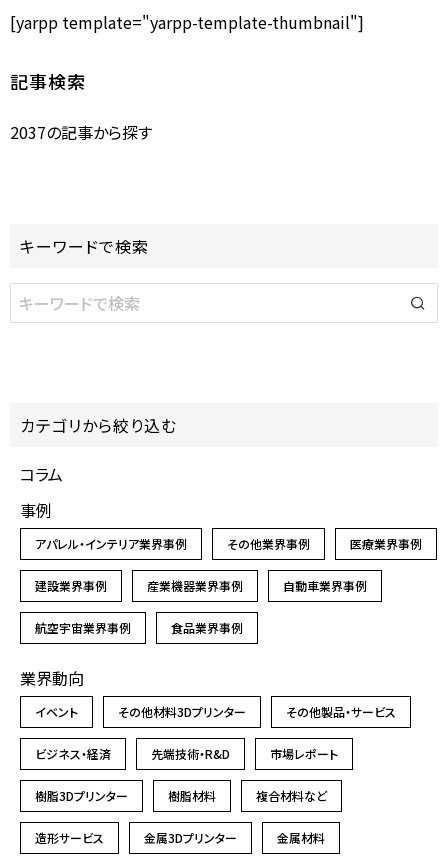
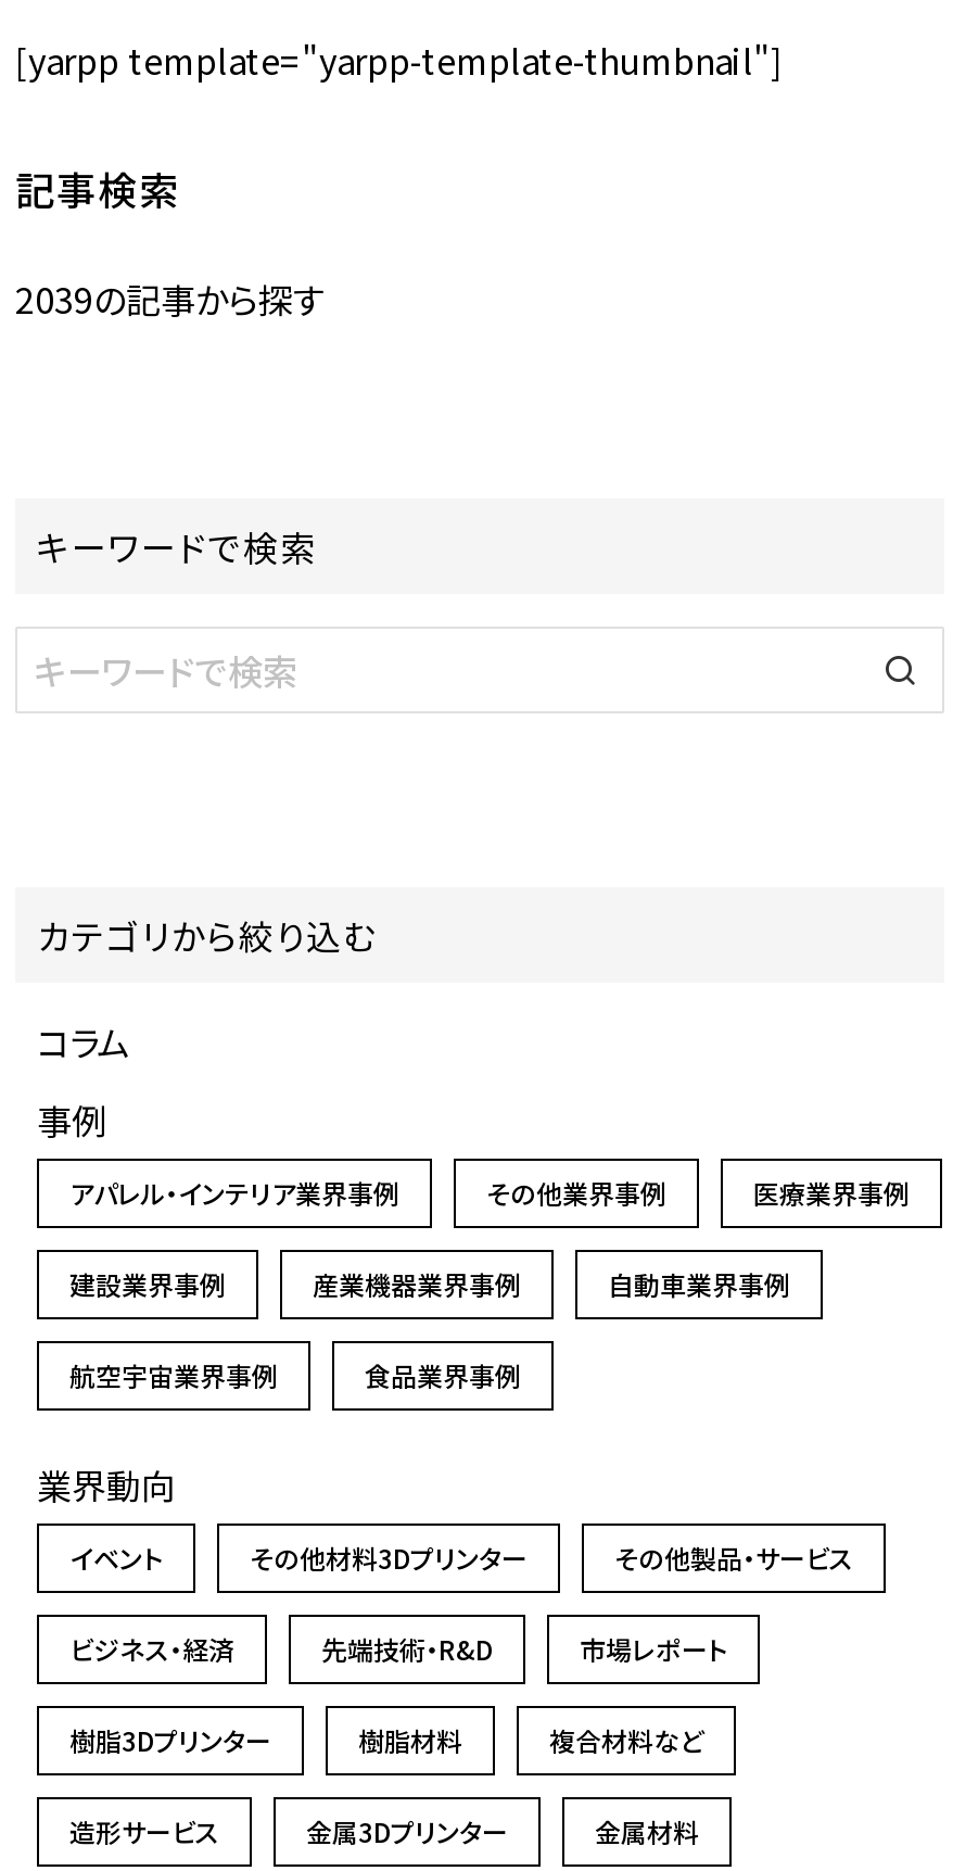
- 2037の記事から探す
+ 2039の記事から探す
